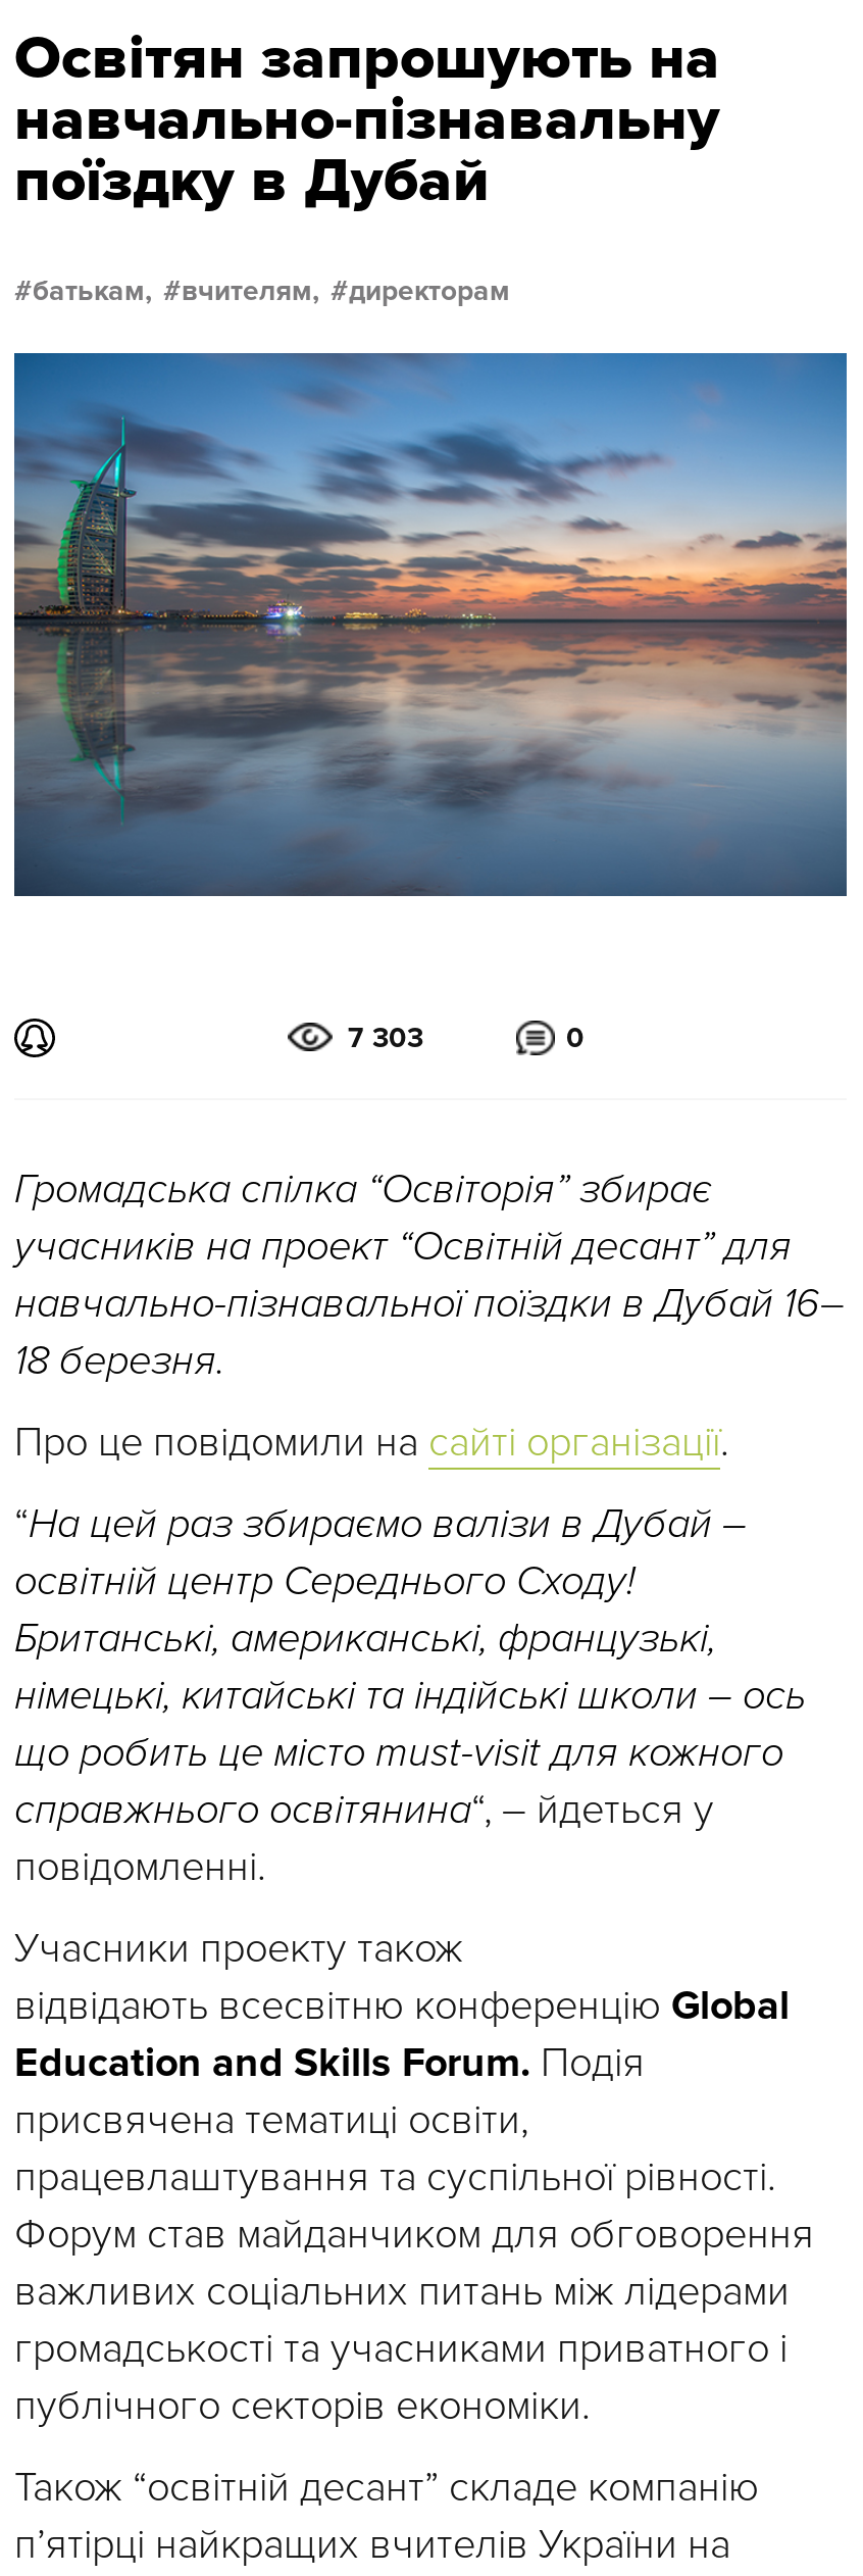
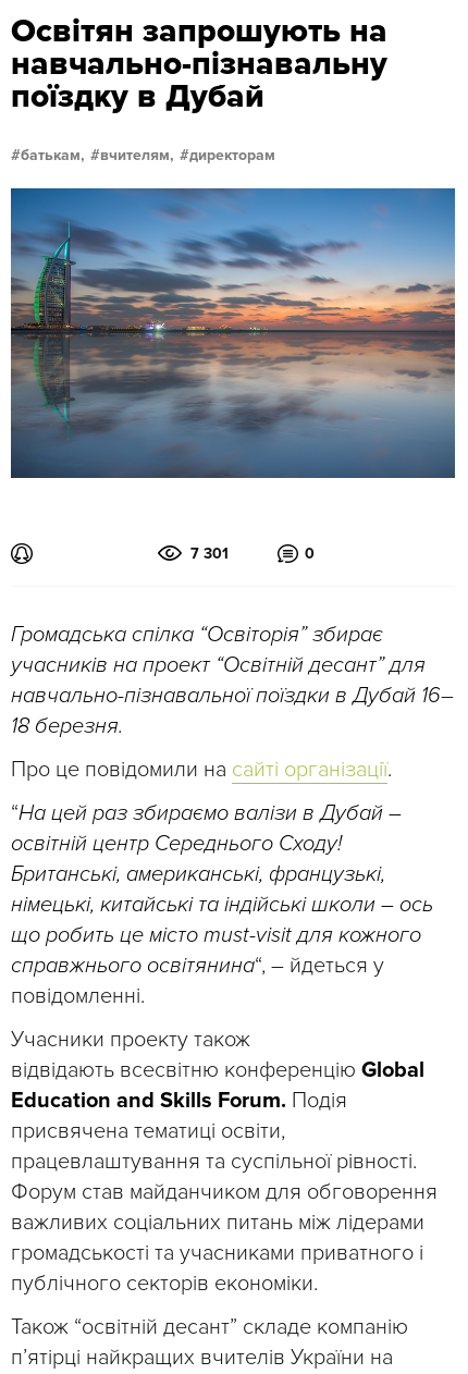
- 7 303
+ 7 301
